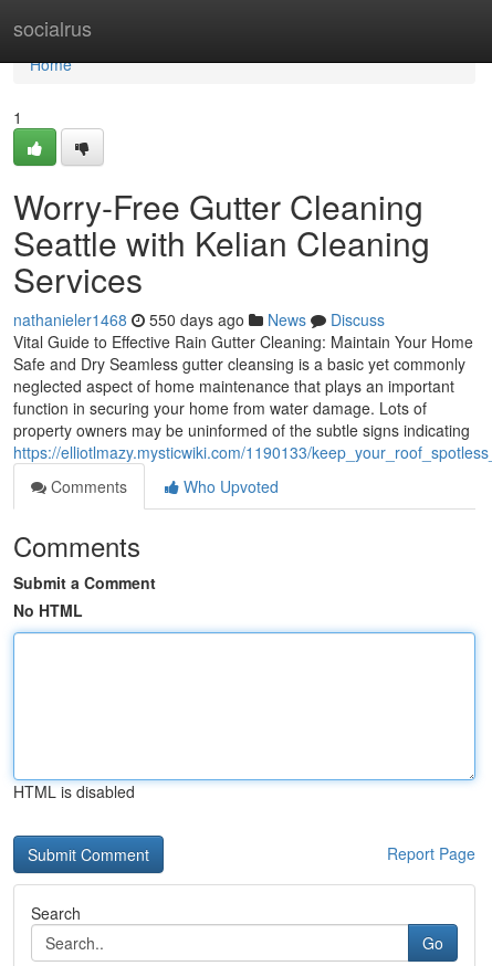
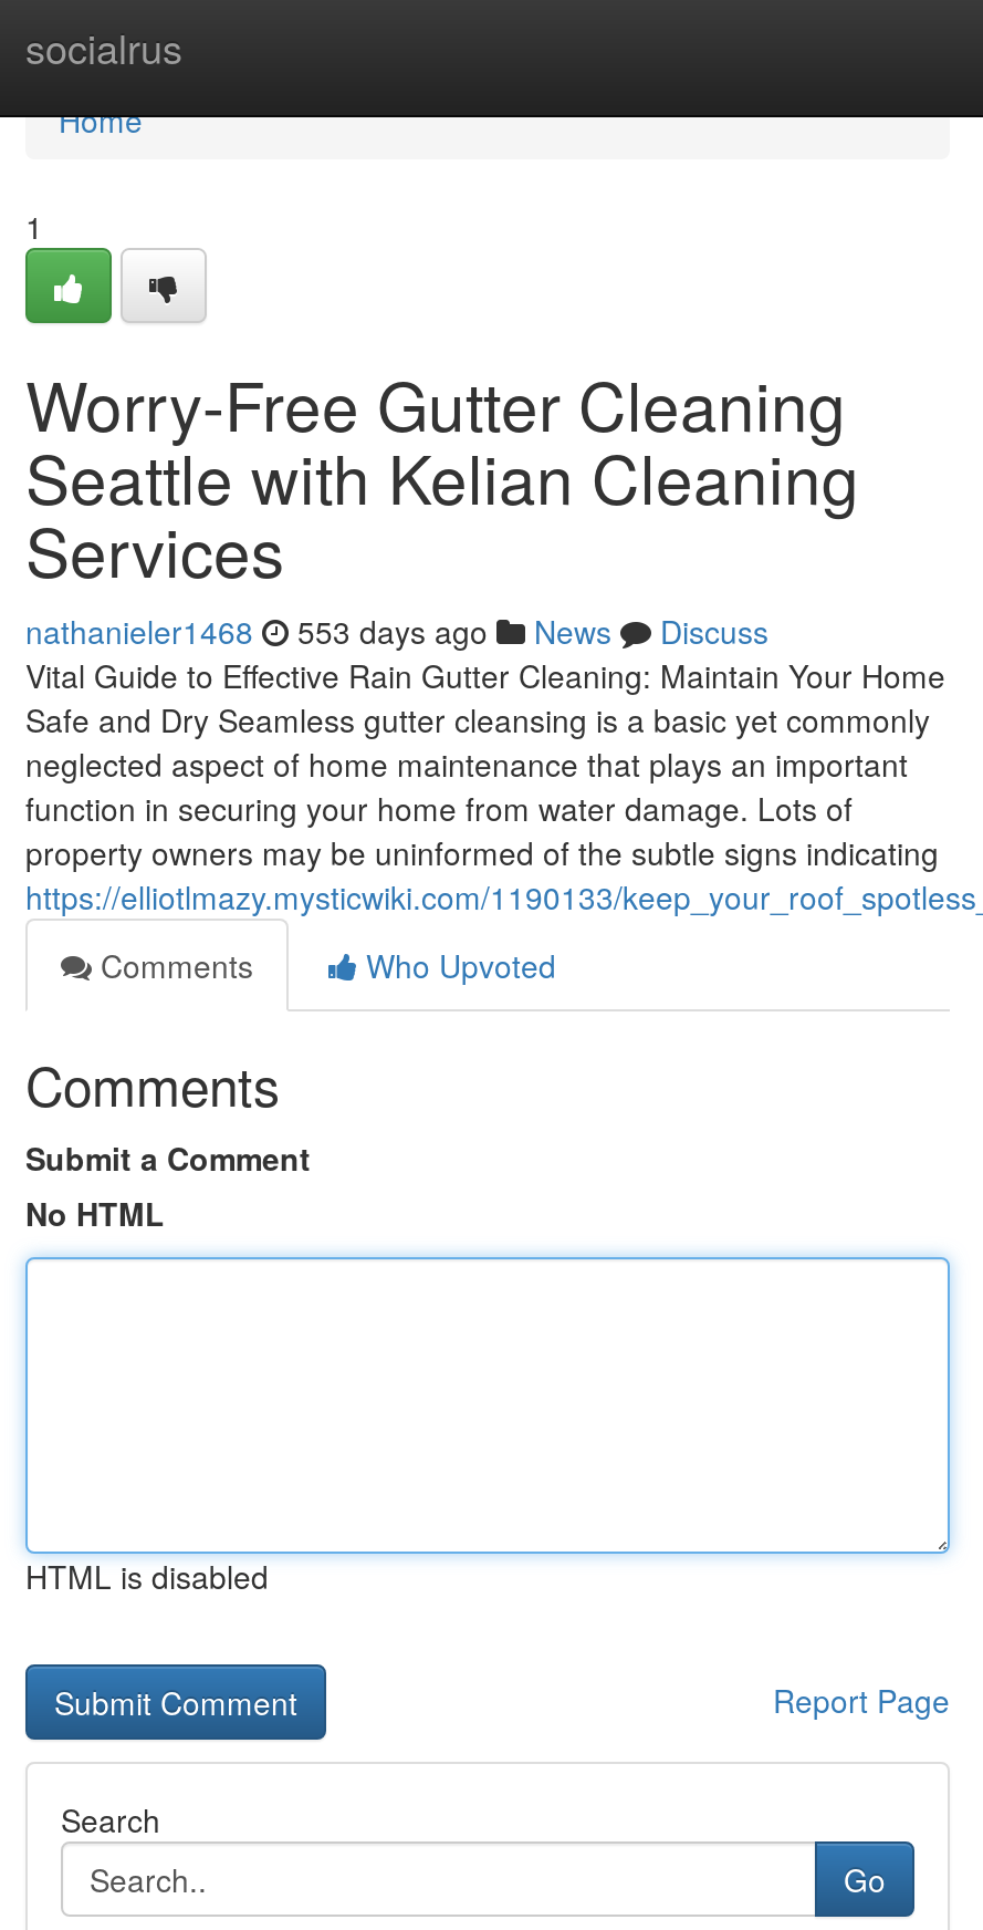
- nathanieler1468 550 days ago News Discuss
+ nathanieler1468 553 days ago News Discuss
